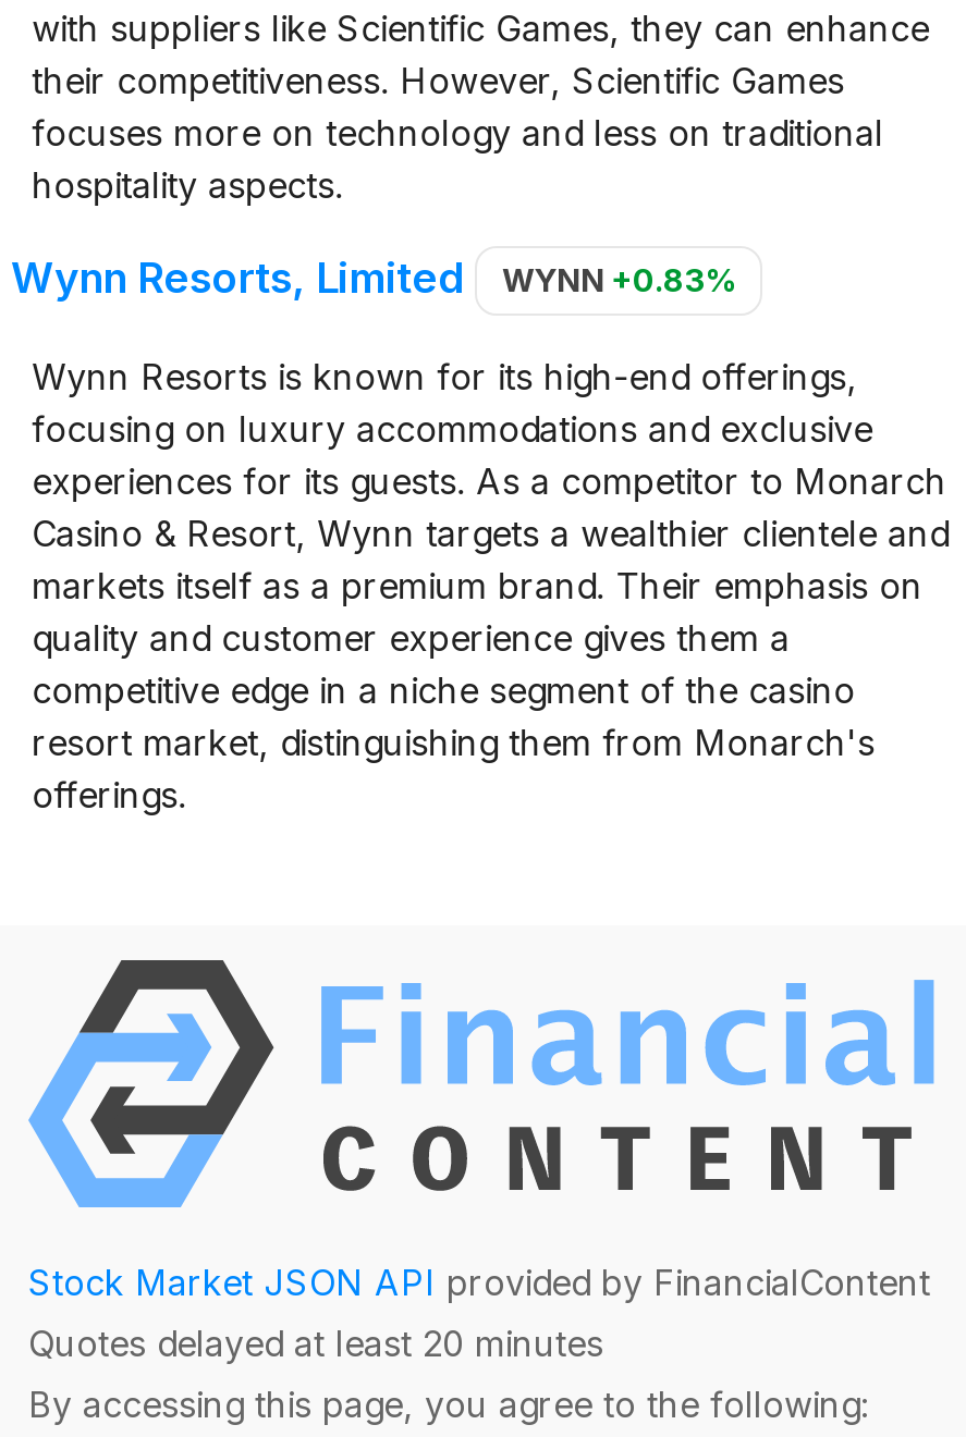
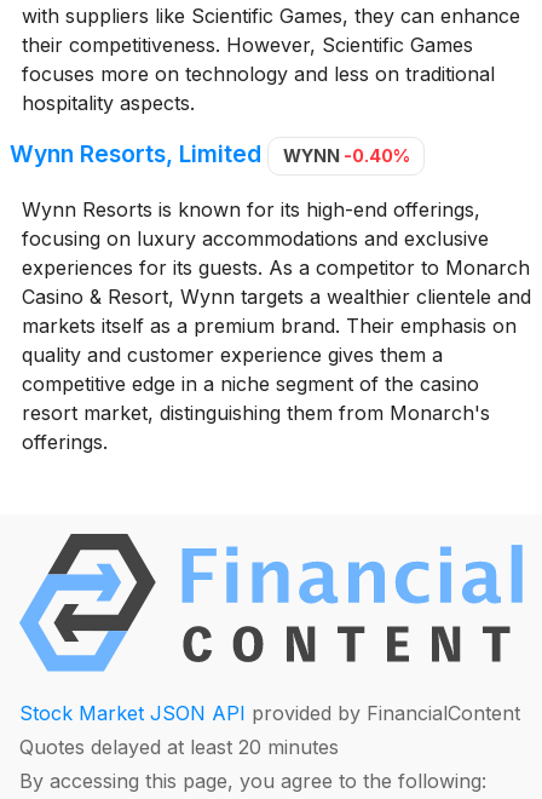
- Wynn Resorts, Limited WYNN +0.83%
+ Wynn Resorts, Limited WYNN -0.40%
